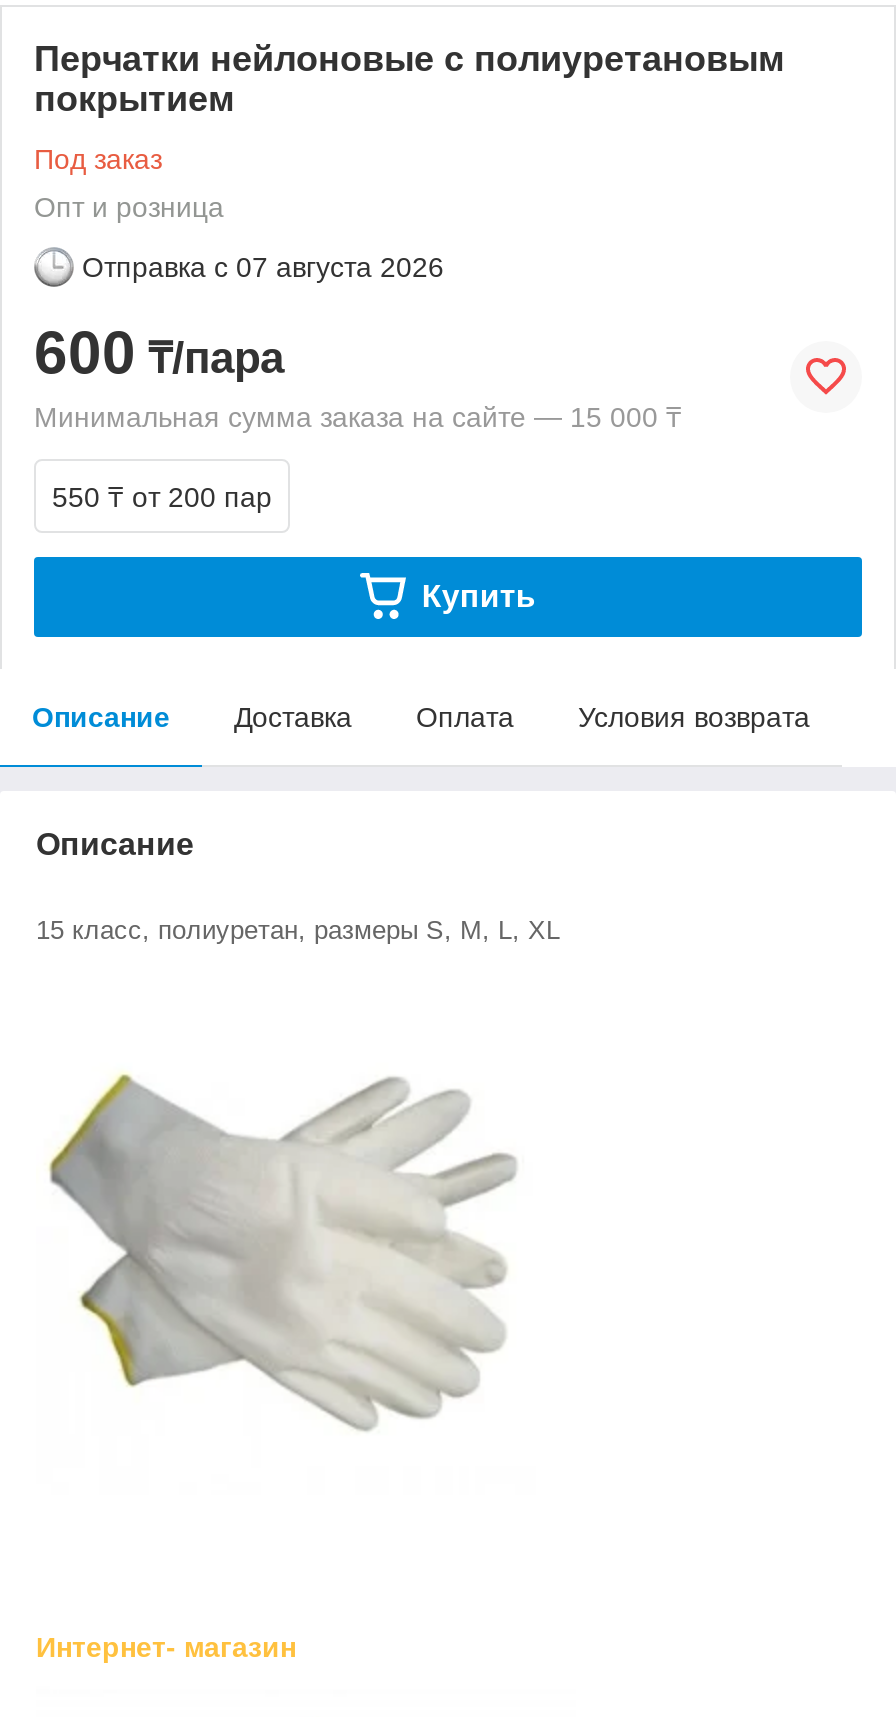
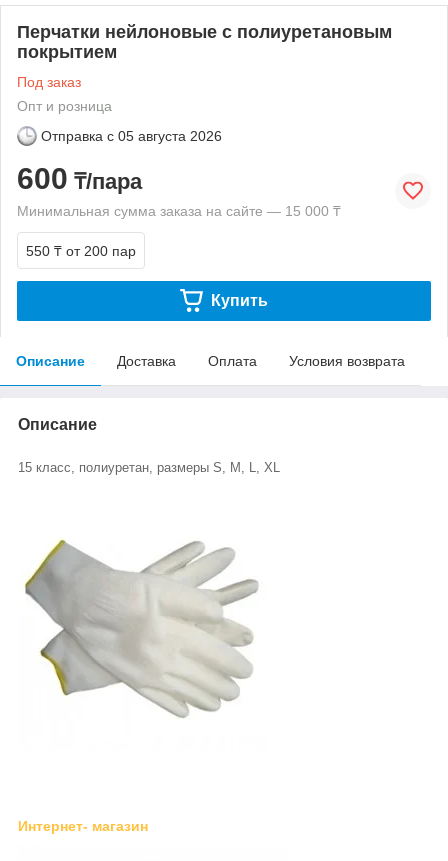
- Отправка с 07 августа 2026
+ Отправка с 05 августа 2026
